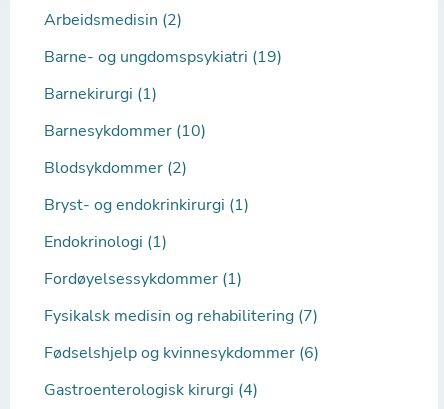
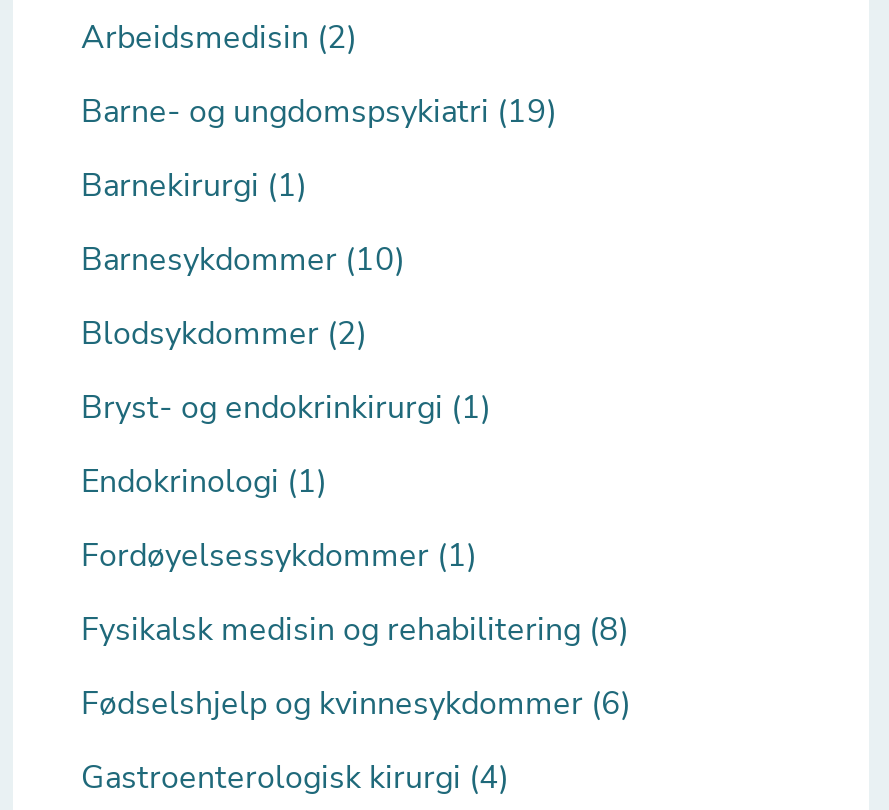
- Fysikalsk medisin og rehabilitering (7)
+ Fysikalsk medisin og rehabilitering (8)
